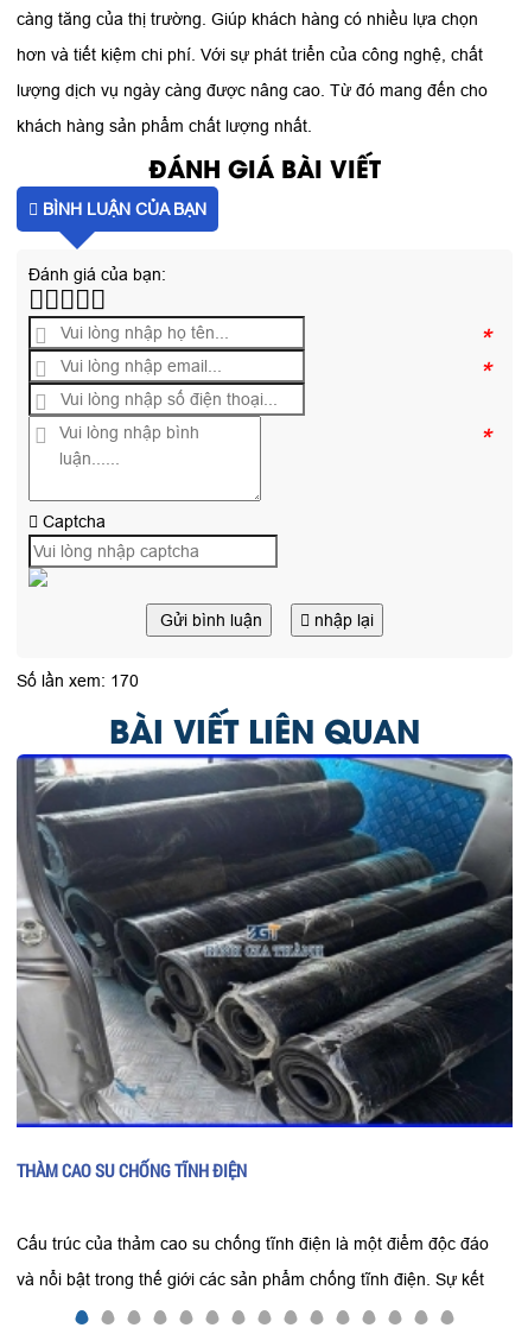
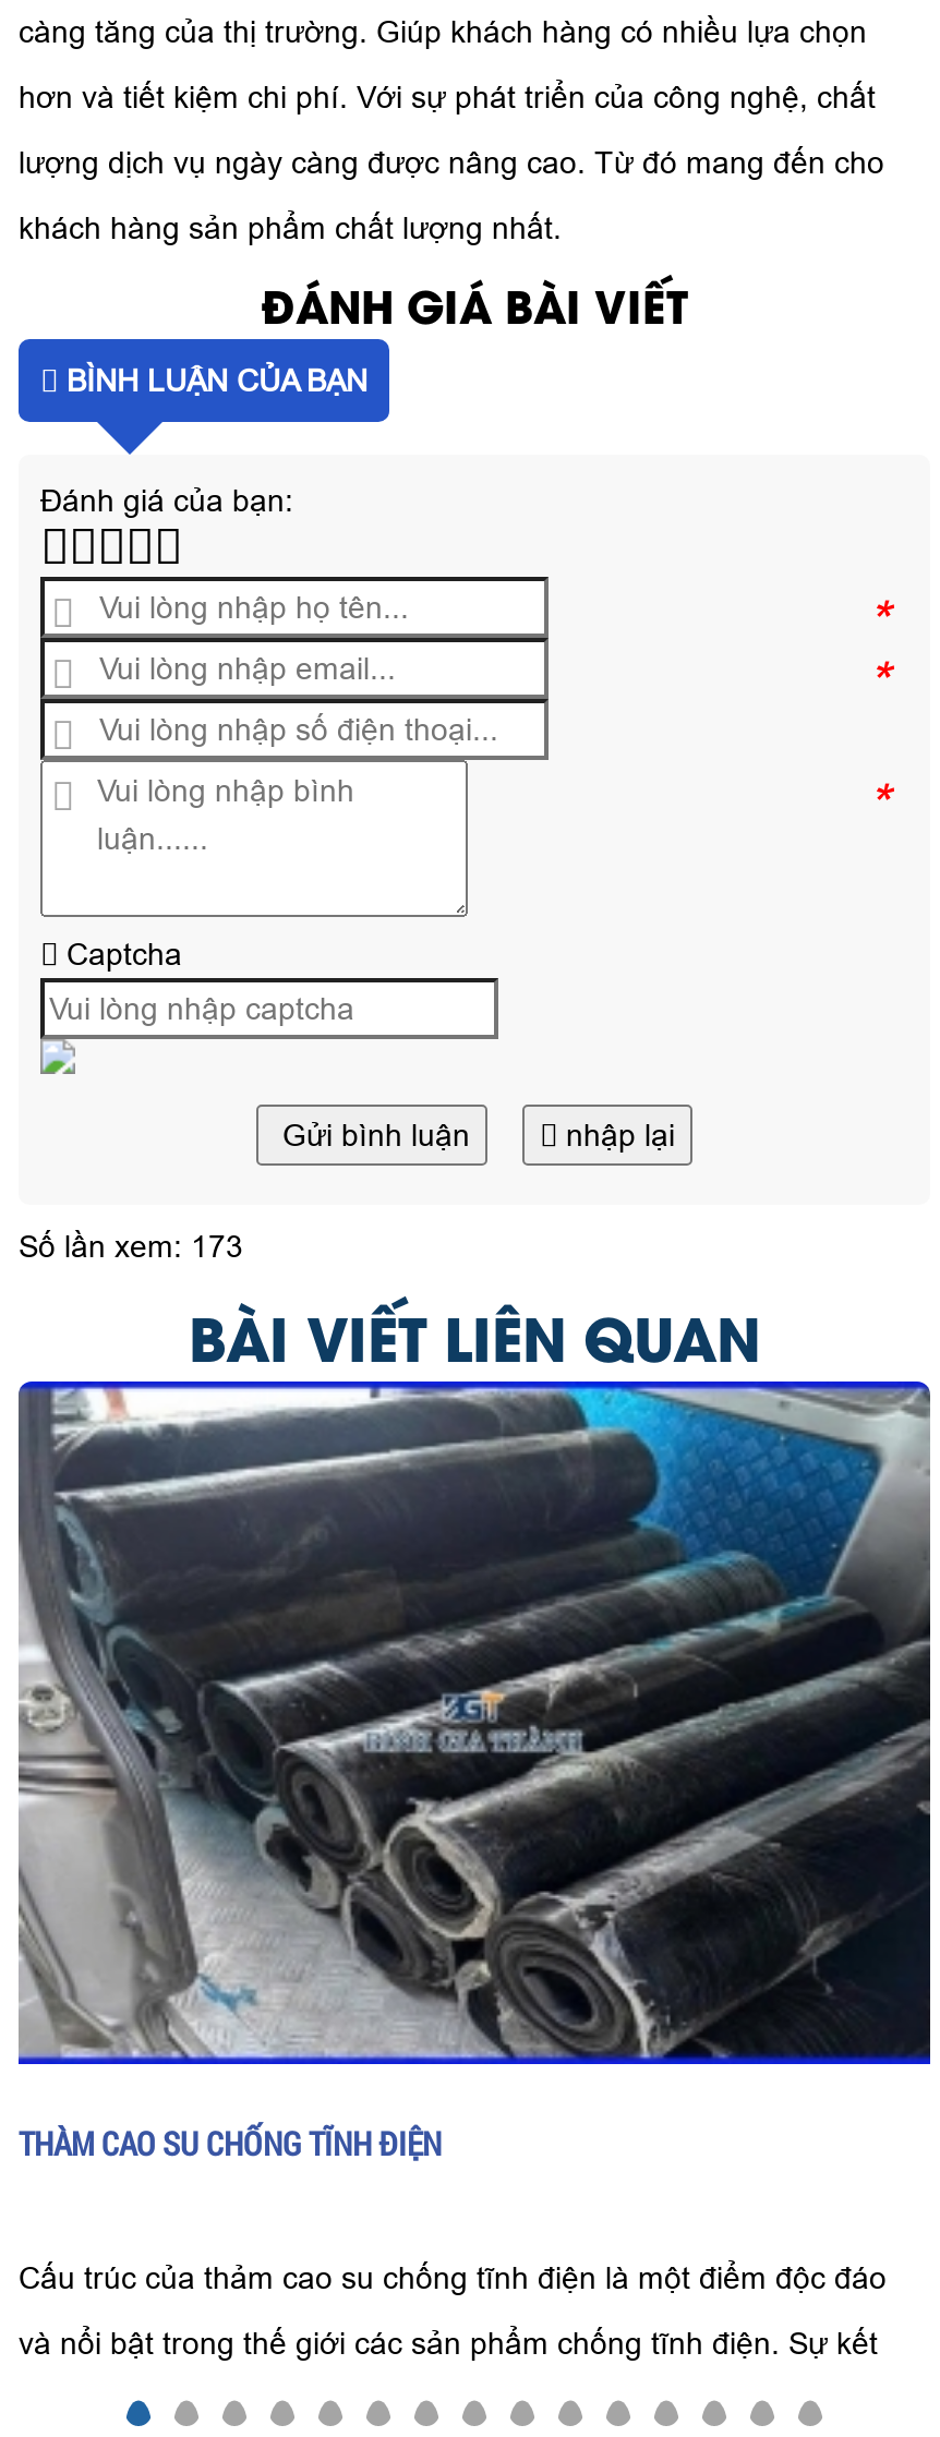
- Số lần xem: 170
+ Số lần xem: 173
